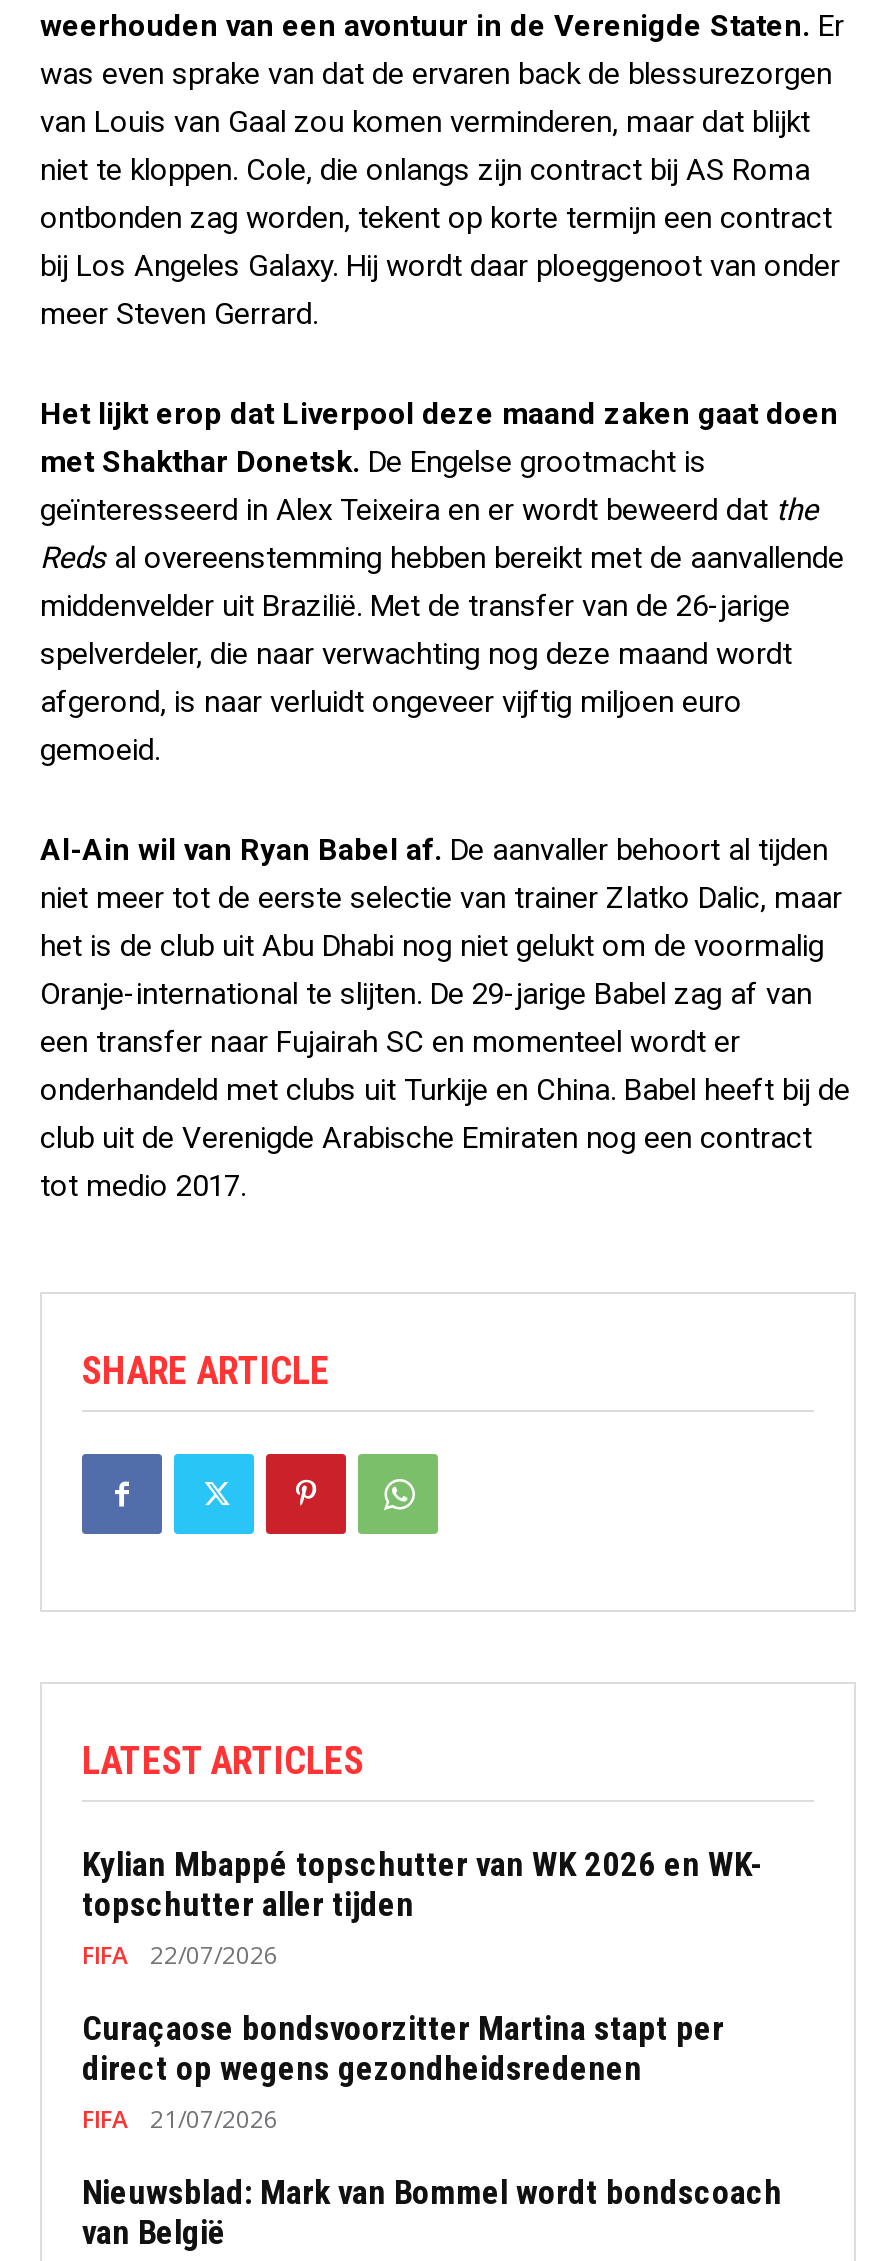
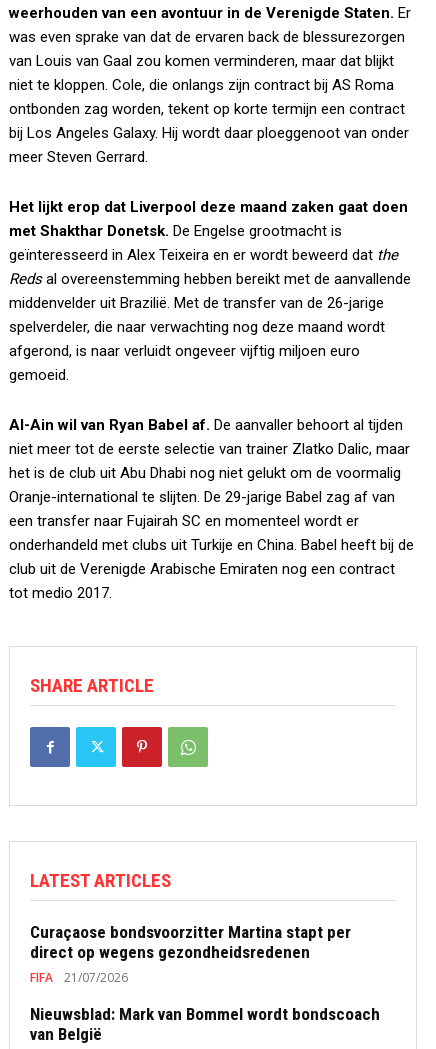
- Kylian Mbappé topschutter van WK 2026 en WK-
- topschutter aller tijden
- FIFA
- 22/07/2026
